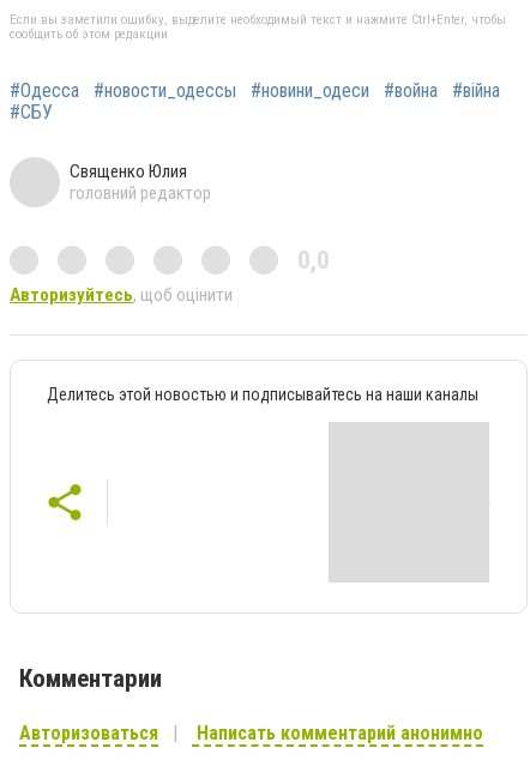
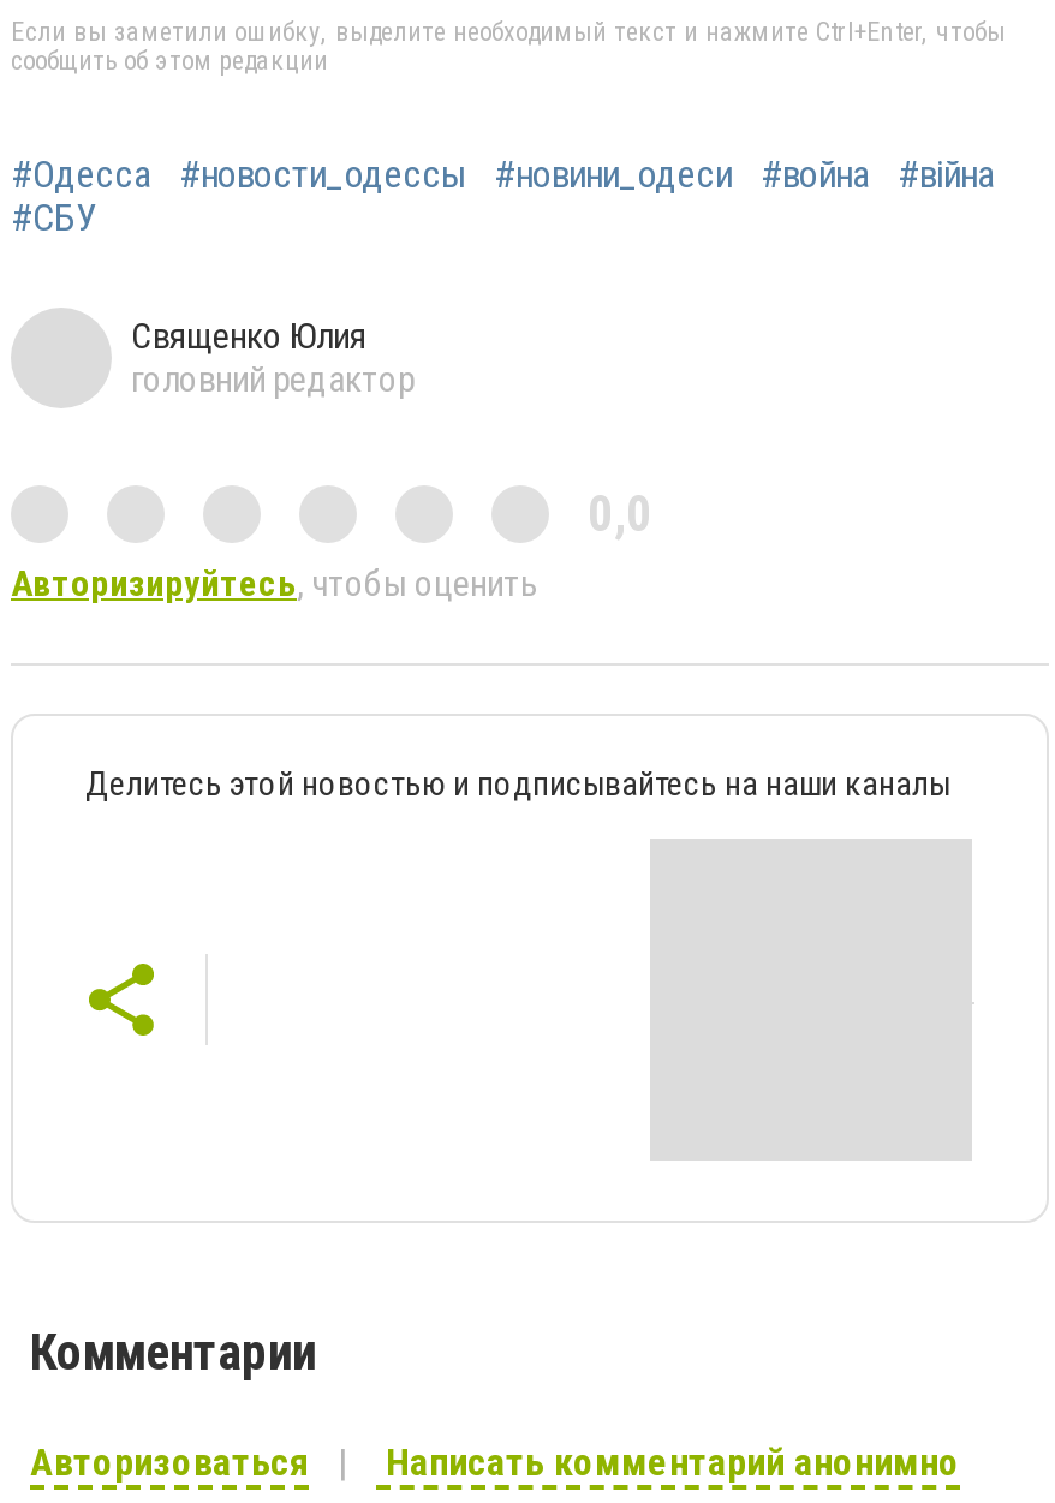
- Авторизуйтесь, щоб оцінити
+ Авторизируйтесь, чтобы оценить
